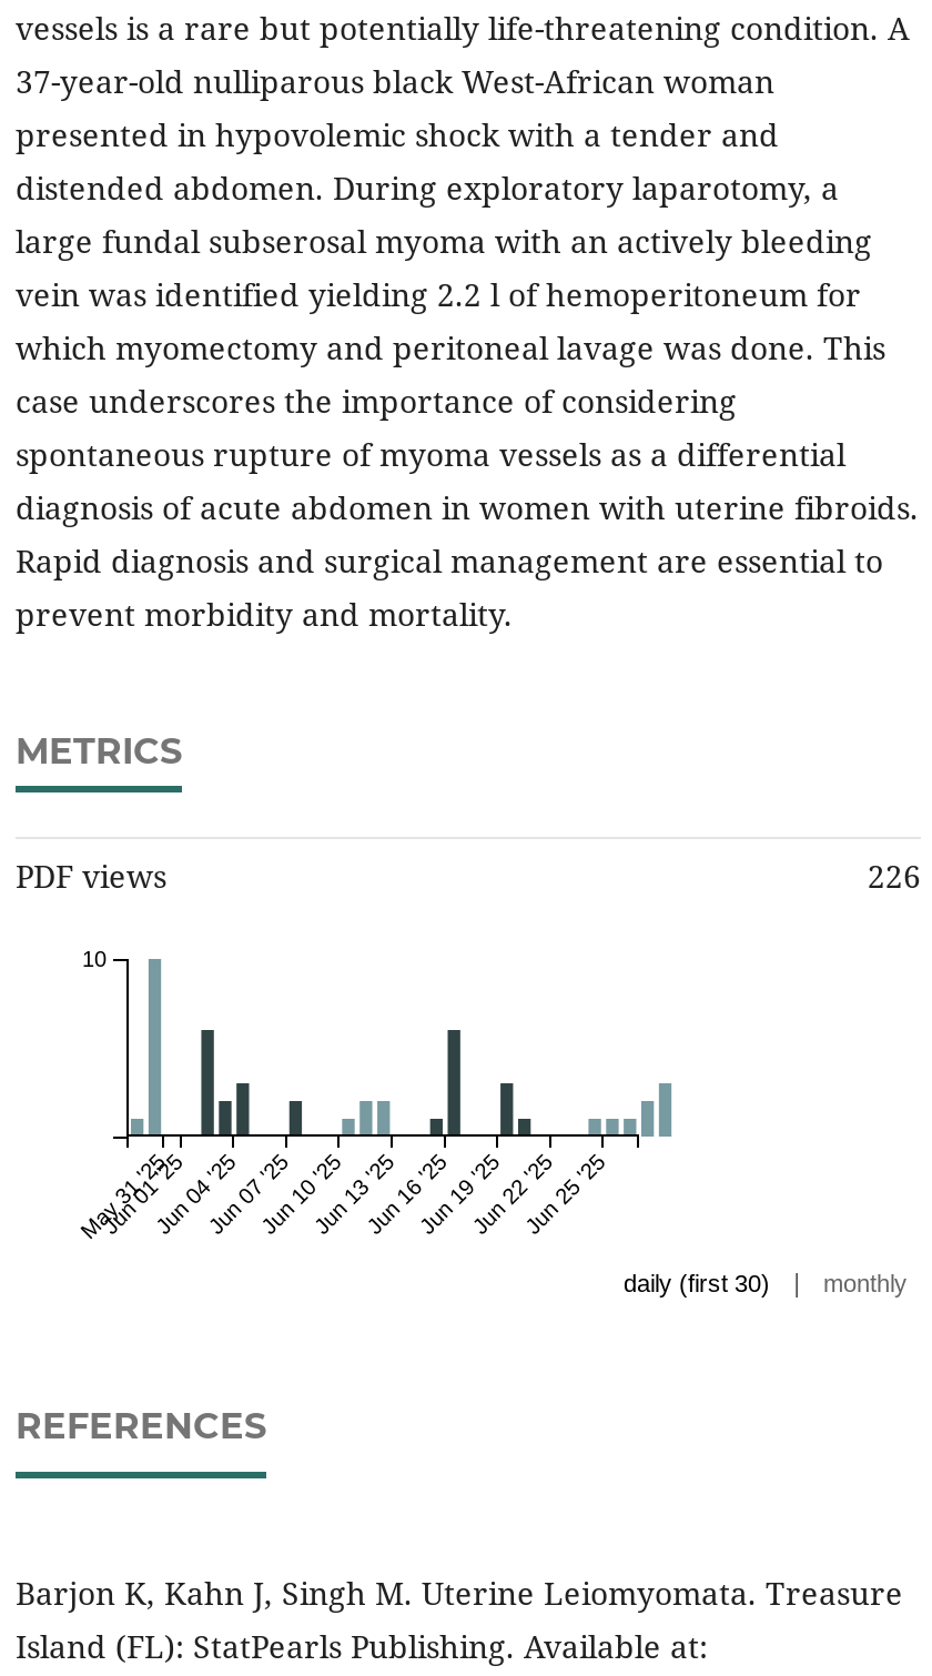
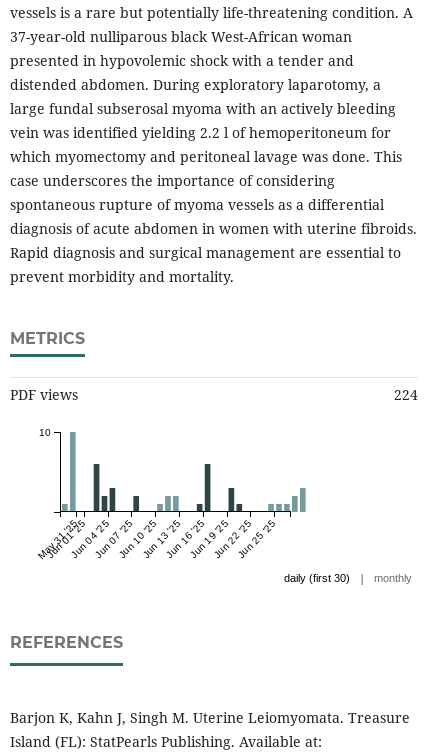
- 226
+ 224
